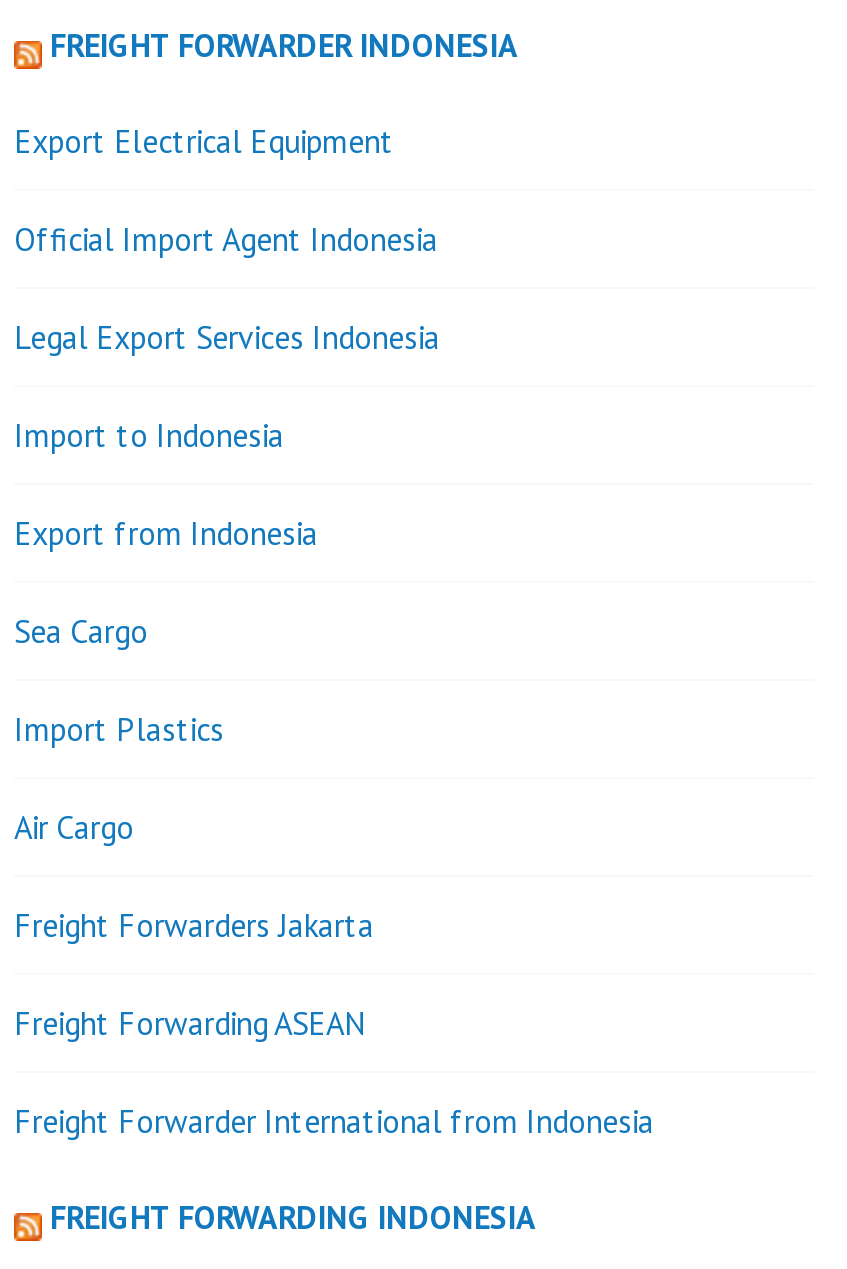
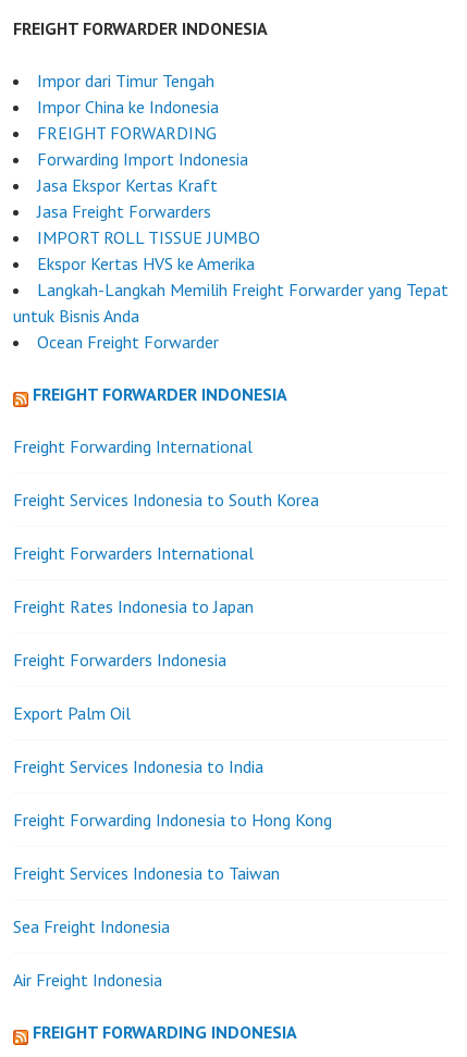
- Export Electrical Equipment
- Official Import Agent Indonesia
- Legal Export Services Indonesia
- Import to Indonesia
- Export from Indonesia
- Sea Cargo
- Import Plastics
- Air Cargo
- Freight Forwarders Jakarta
- Freight Forwarding ASEAN
- Freight Forwarder International from Indonesia
+ Impor dari Timur Tengah
+ Impor China ke Indonesia
+ FREIGHT FORWARDING
+ Forwarding Import Indonesia
+ Jasa Ekspor Kertas Kraft
+ Jasa Freight Forwarders
+ IMPORT ROLL TISSUE JUMBO
+ Ekspor Kertas HVS ke Amerika
+ Langkah-Langkah Memilih Freight Forwarder yang Tepat
+ untuk Bisnis Anda
+ Ocean Freight Forwarder
+ FREIGHT FORWARDER INDONESIA
+ Freight Forwarding International
+ Freight Services Indonesia to South Korea
+ Freight Forwarders International
+ Freight Rates Indonesia to Japan
+ Freight Forwarders Indonesia
+ Export Palm Oil
+ Freight Services Indonesia to India
+ Freight Forwarding Indonesia to Hong Kong
+ Freight Services Indonesia to Taiwan
+ Sea Freight Indonesia
+ Air Freight Indonesia
